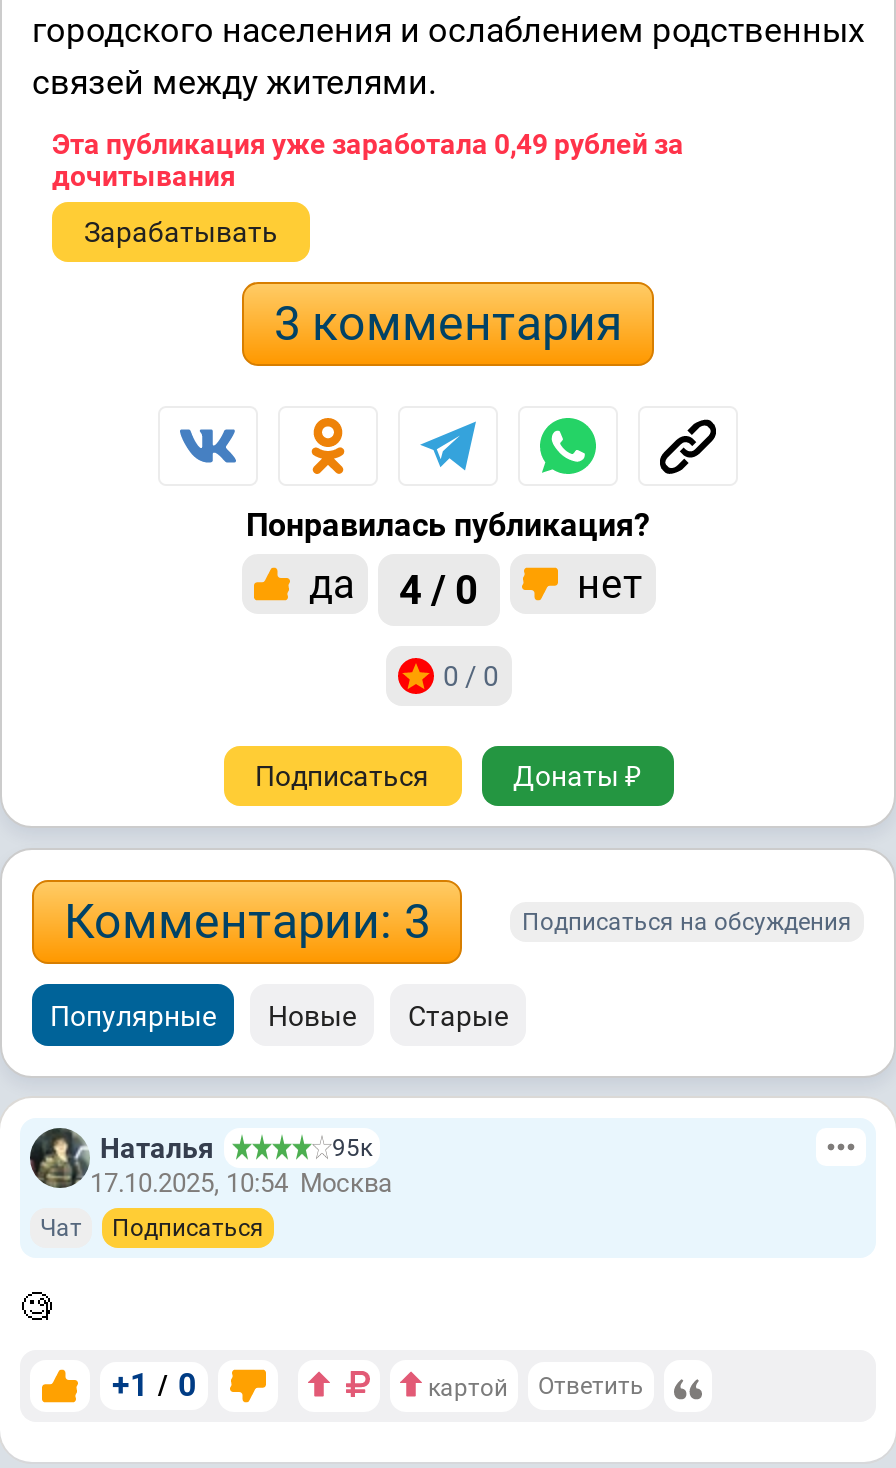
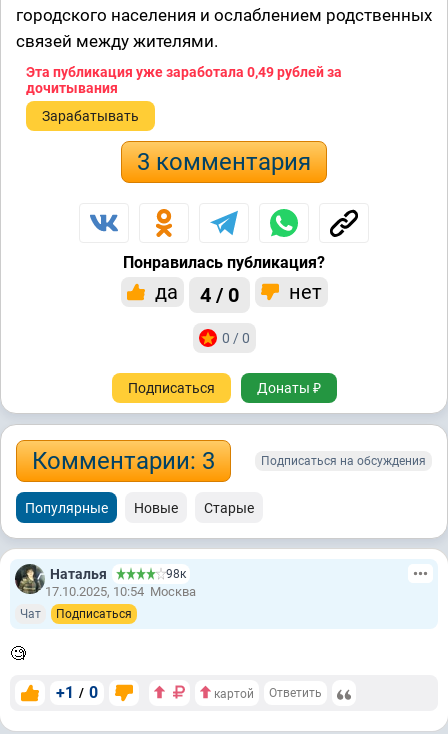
- 95к
+ 98к
